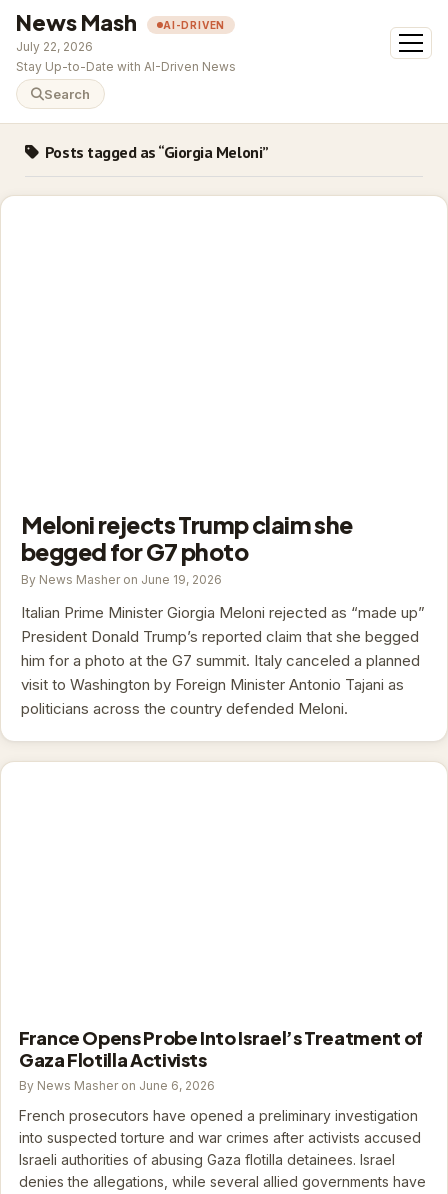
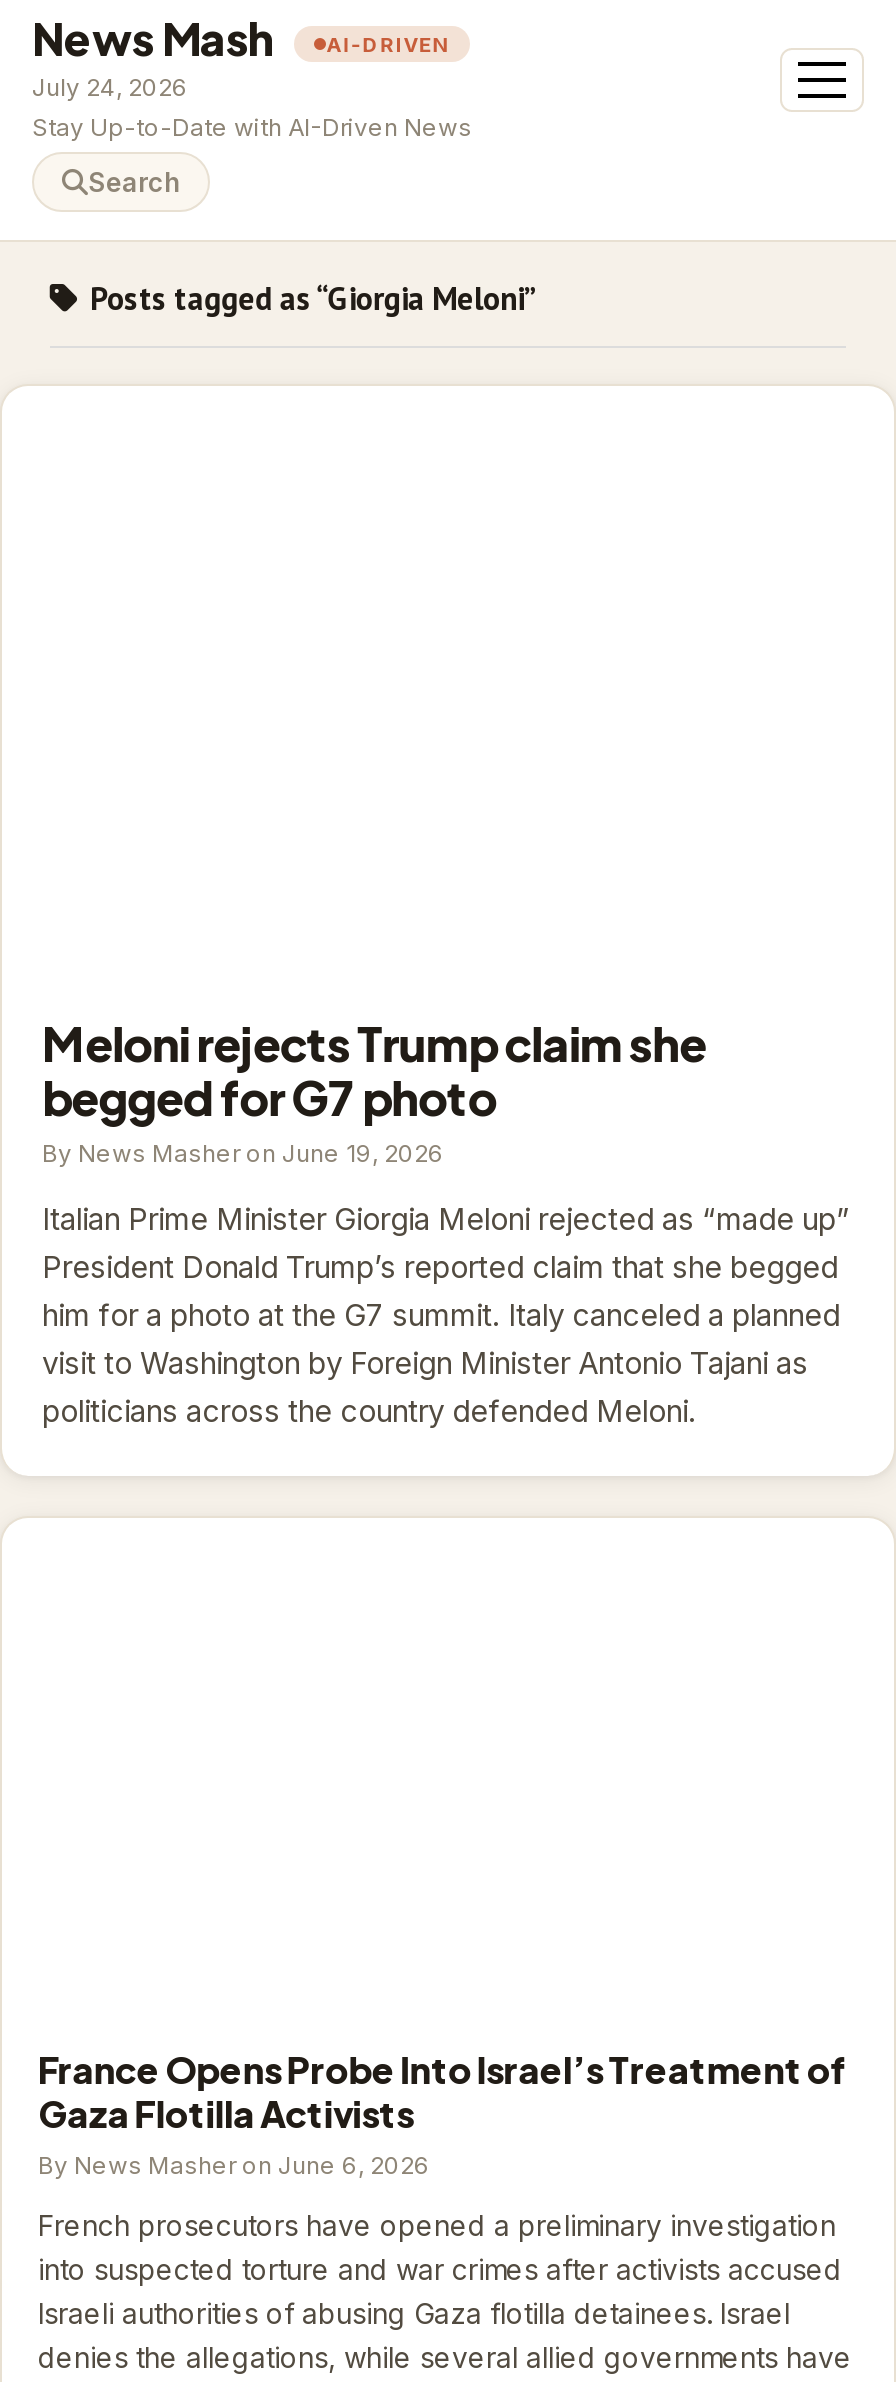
- July 22, 2026
+ July 24, 2026
